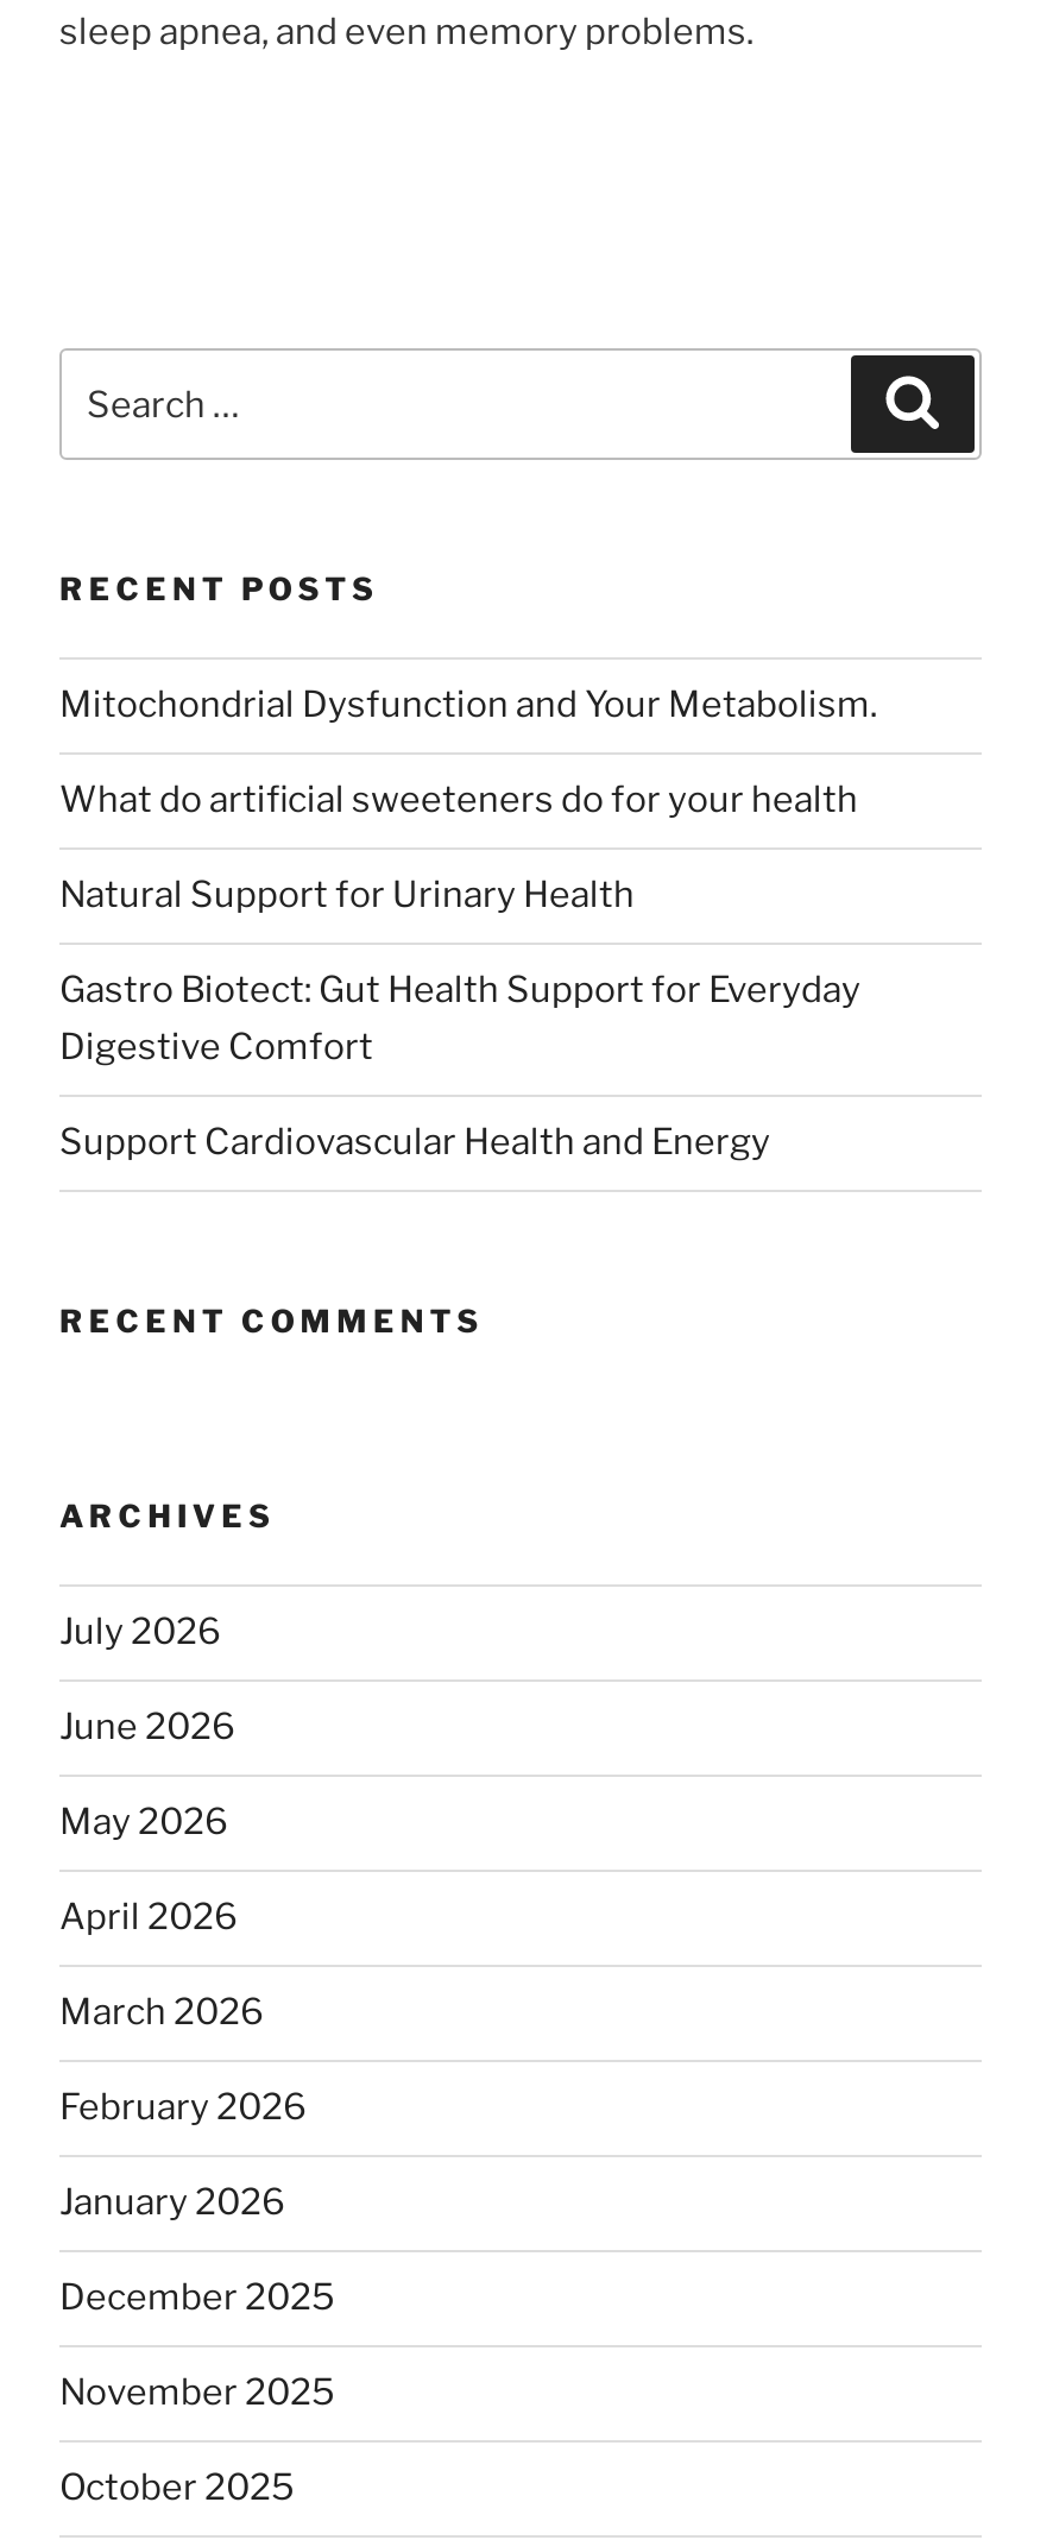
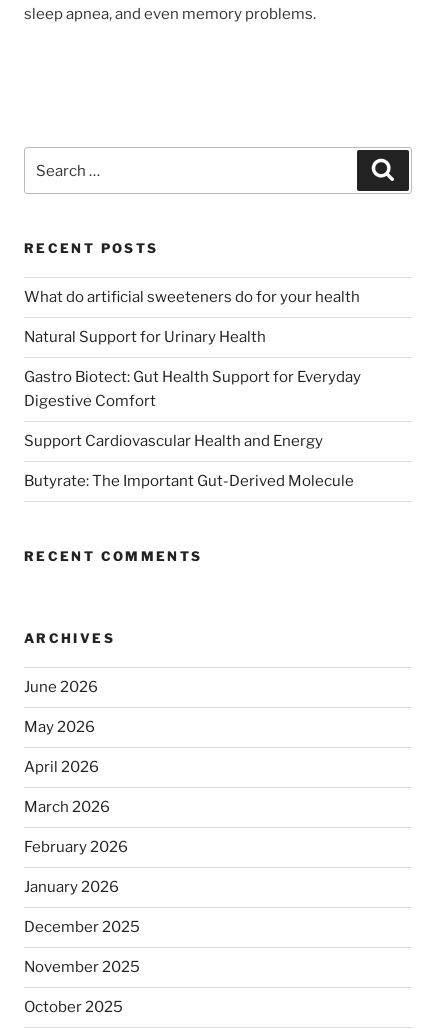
- Mitochondrial Dysfunction and Your Metabolism.

+ Butyrate: The Important Gut-Derived Molecule

- July 2026
